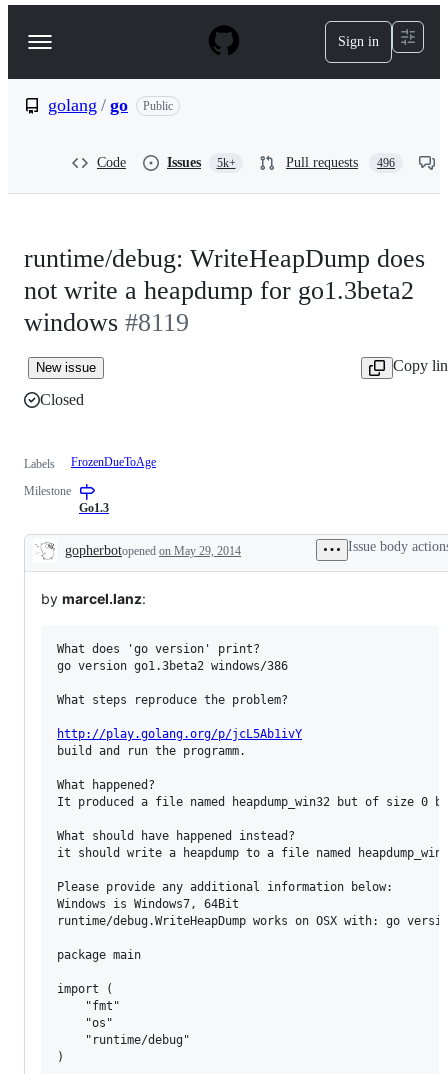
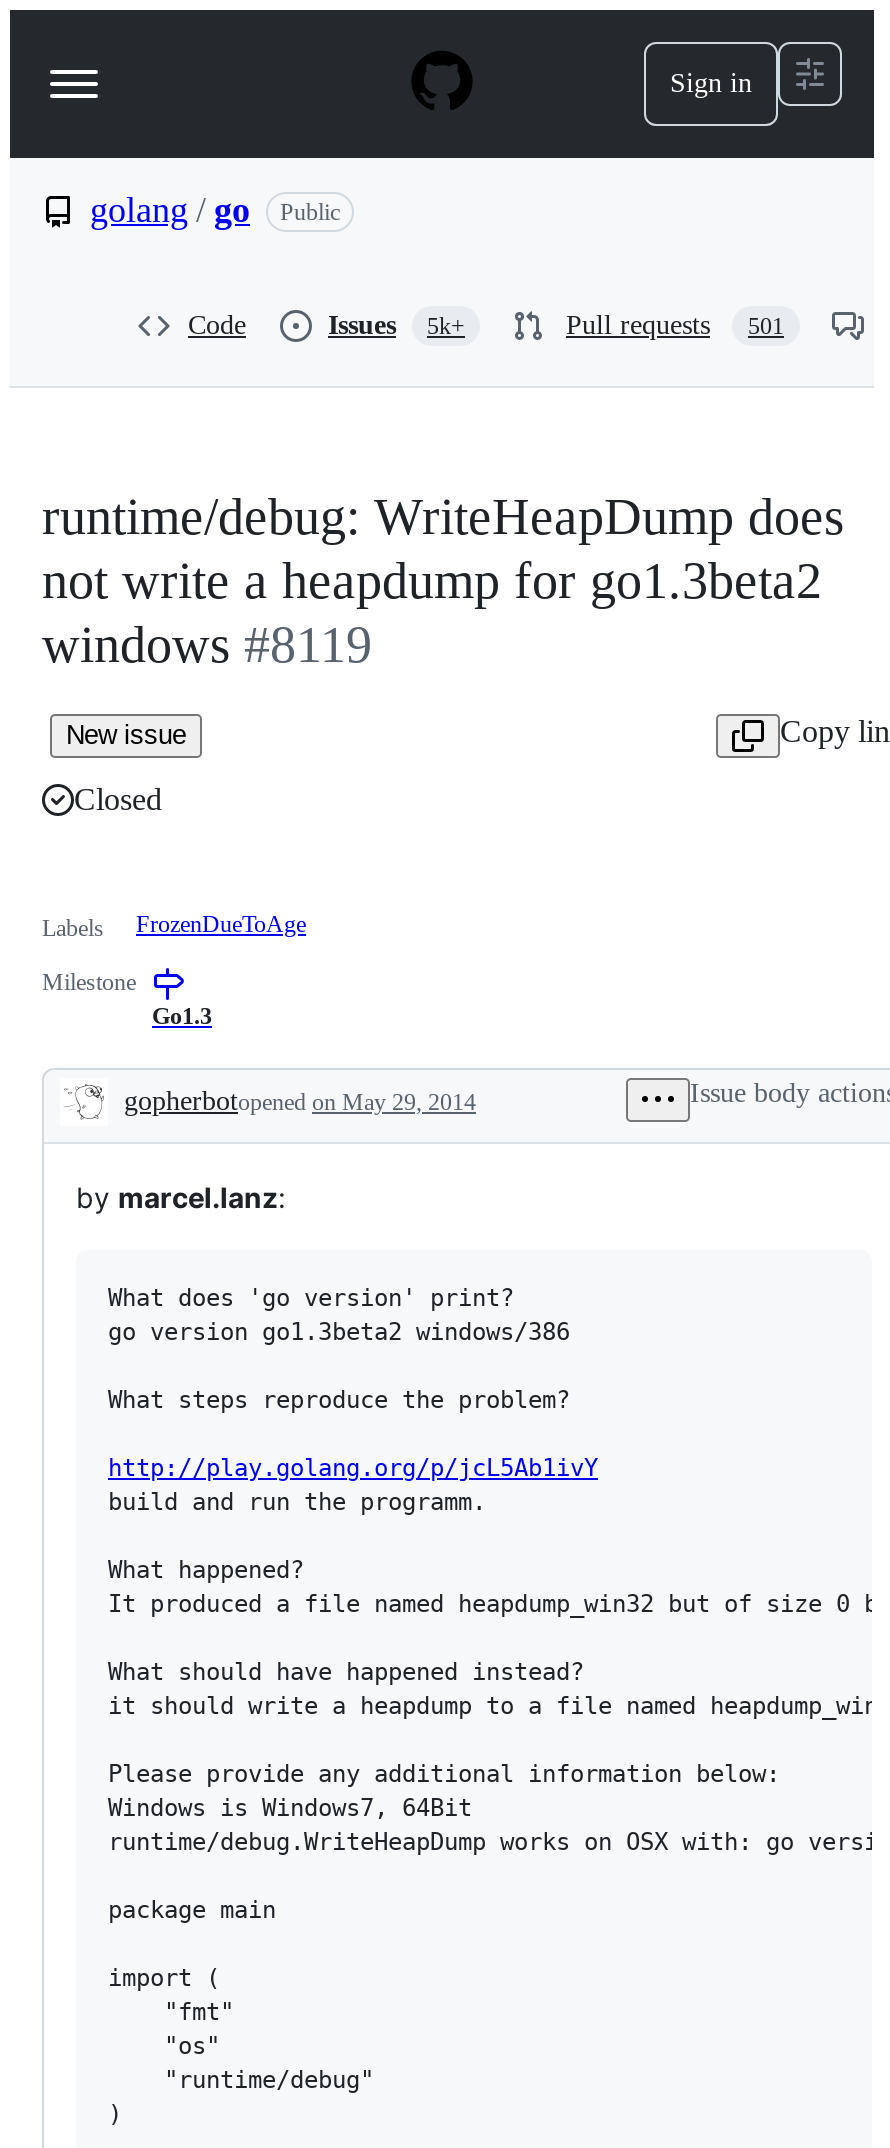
- Pull requests 496
+ Pull requests 501
